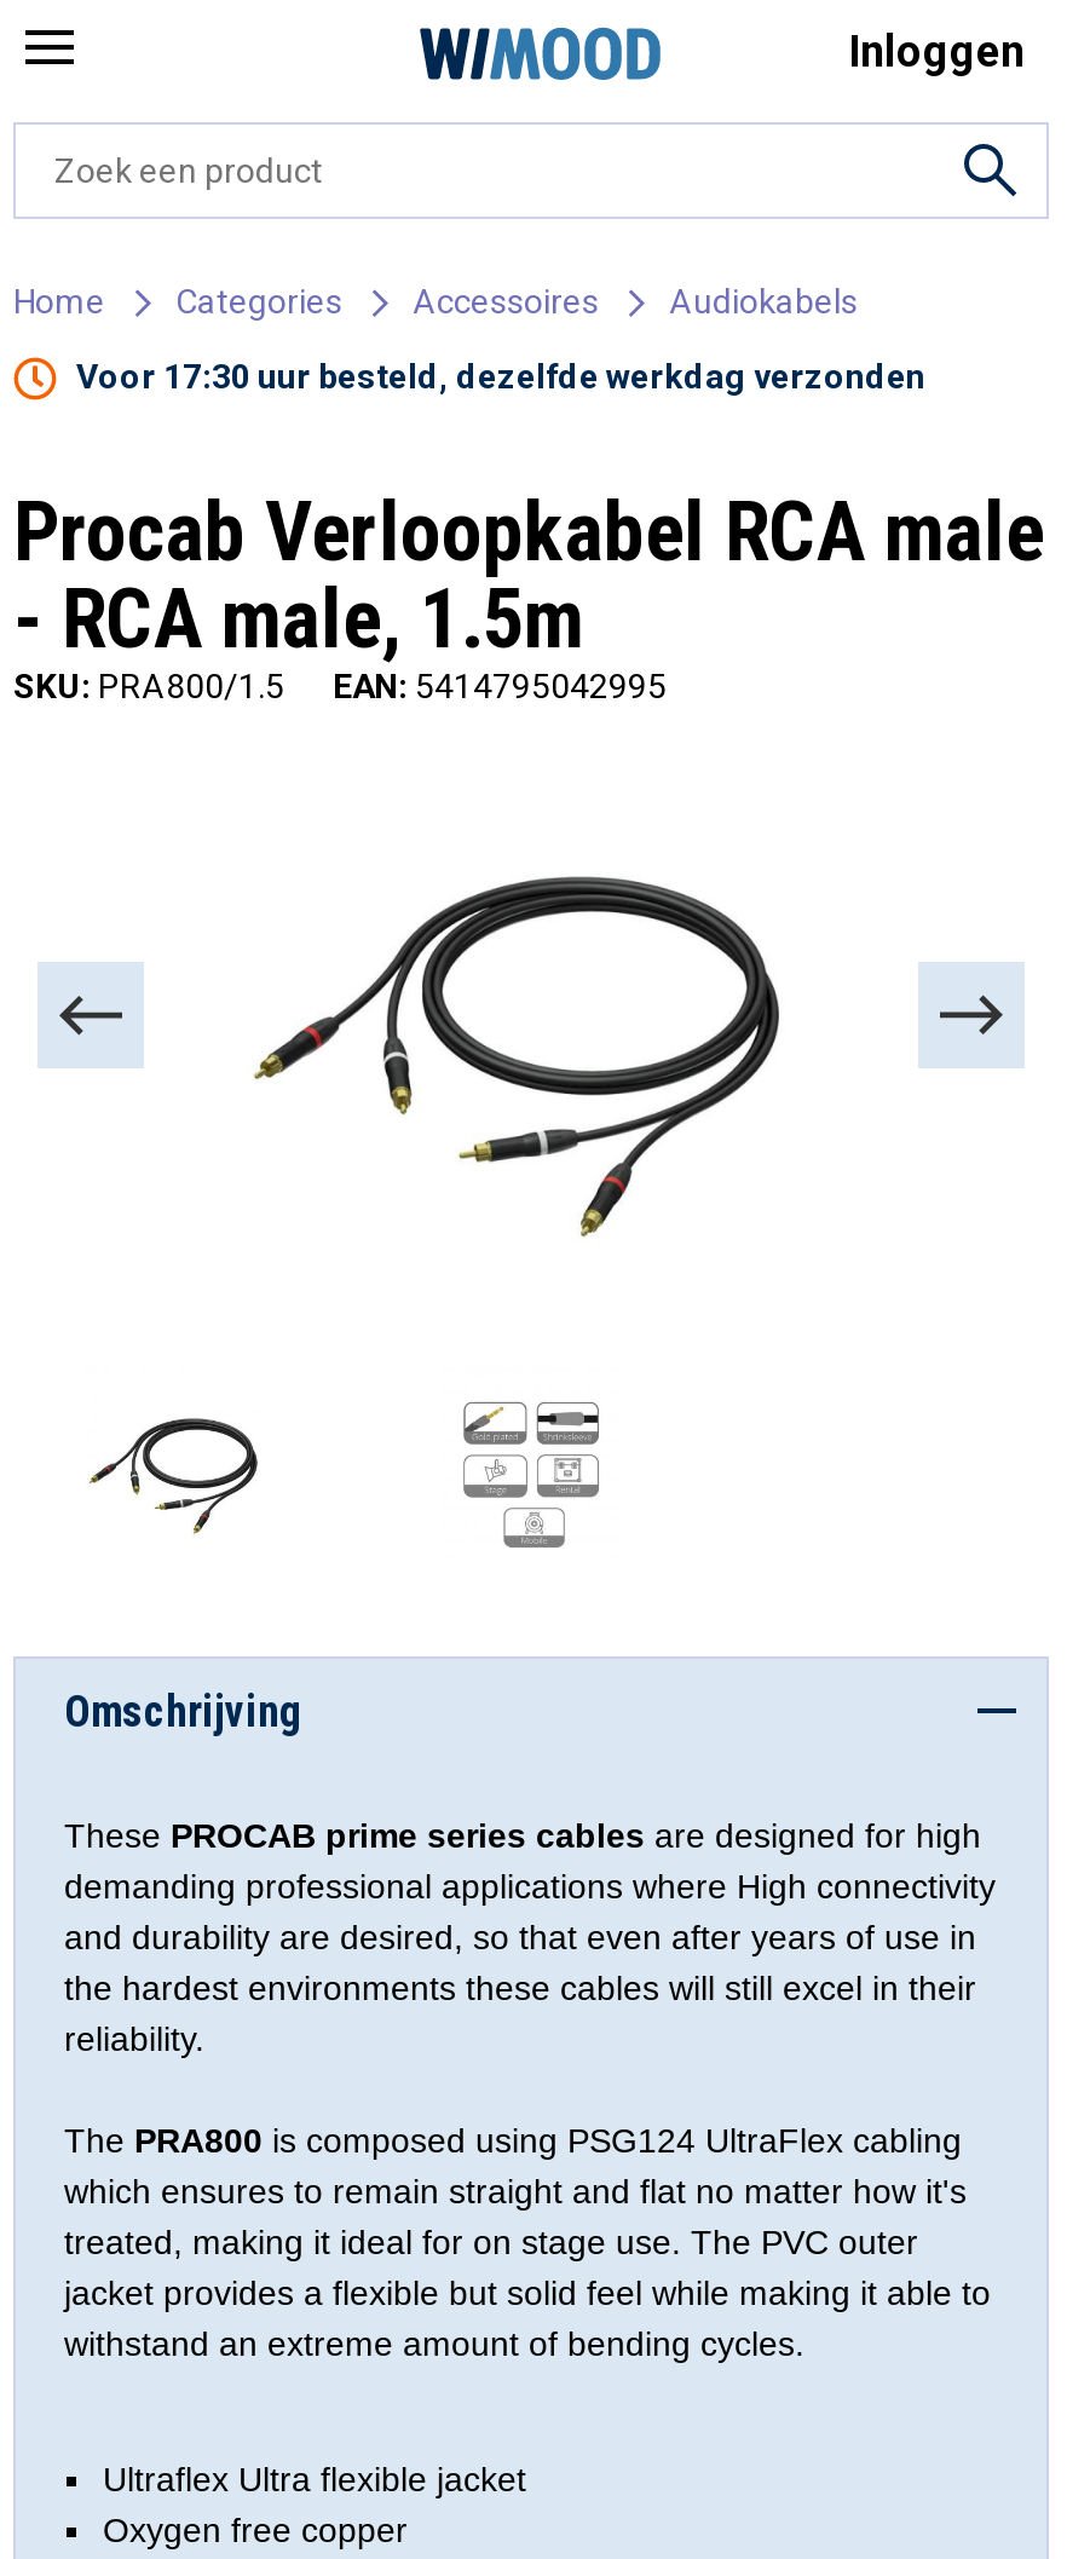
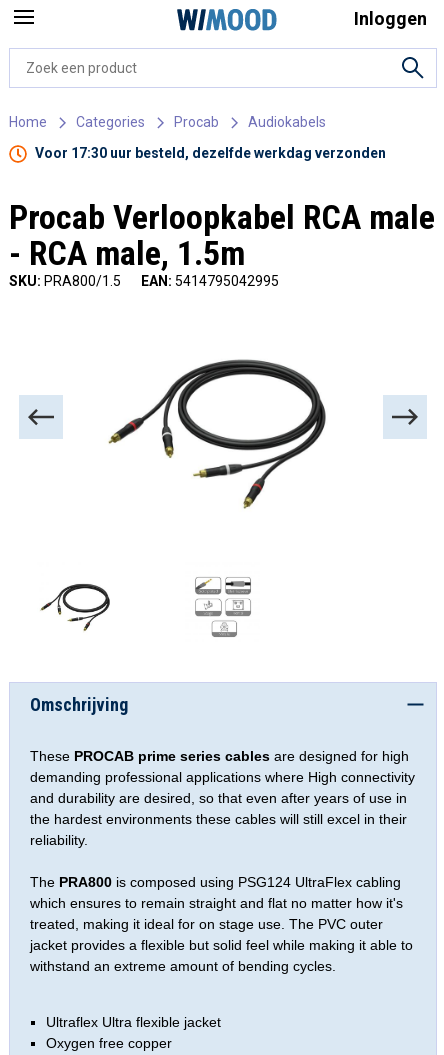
- Accessoires
+ Procab
